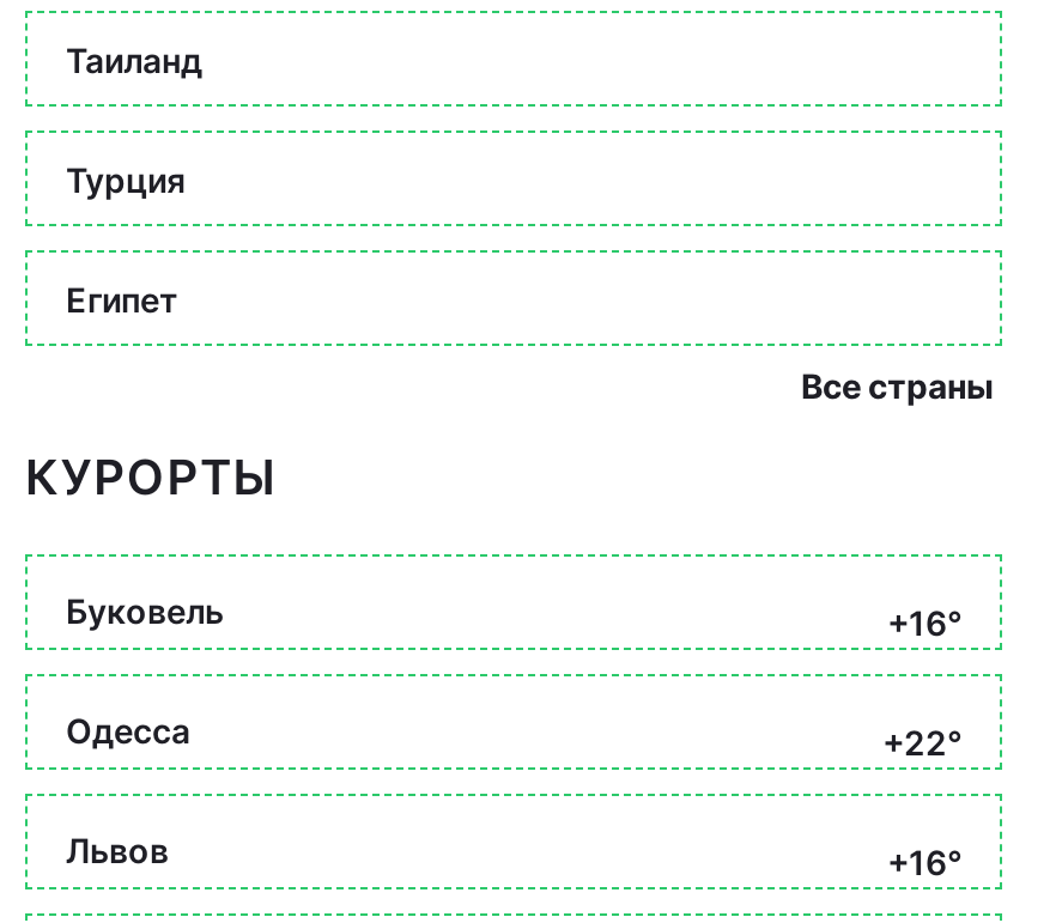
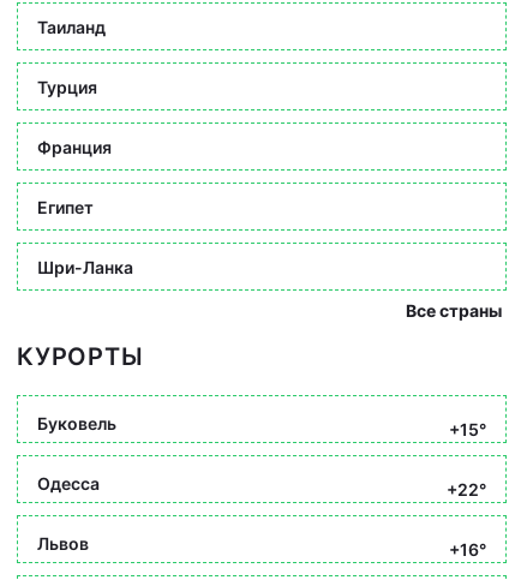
+ Франция

+ Шри-Ланка

- +16°
+ +15°
